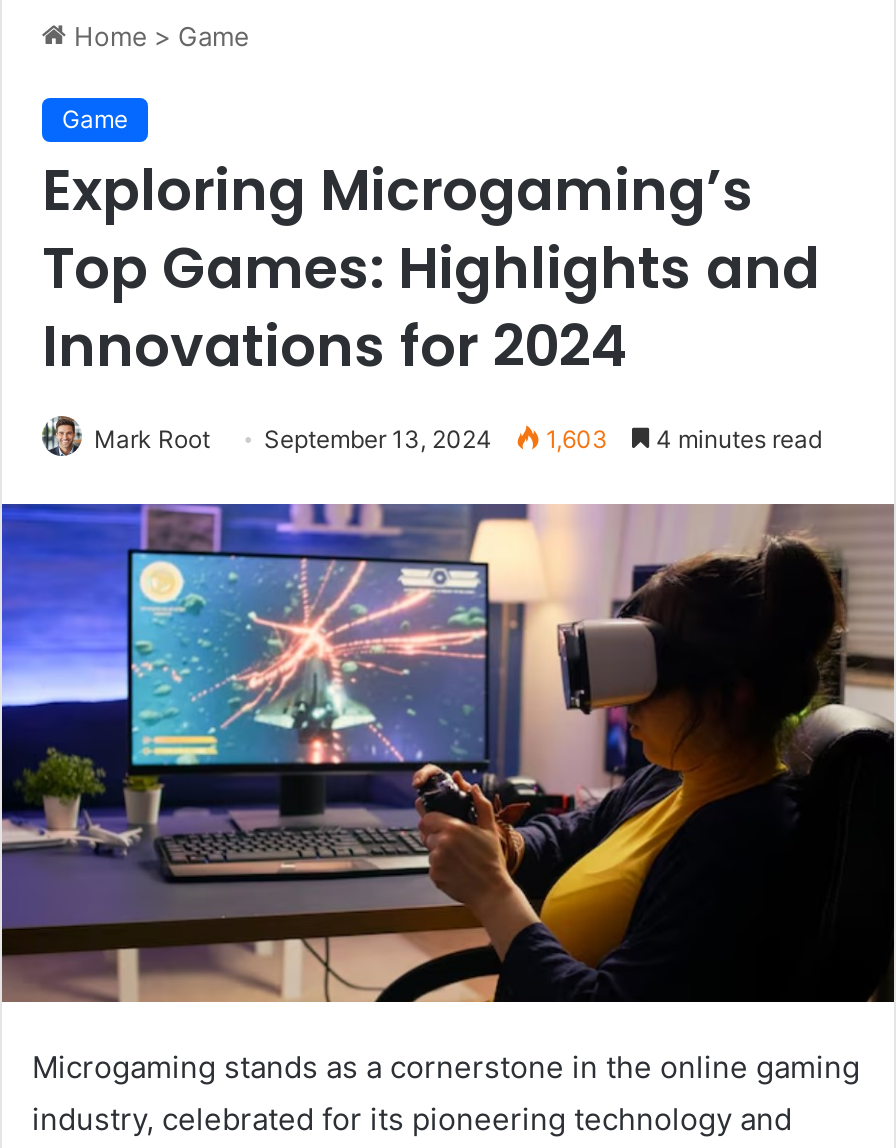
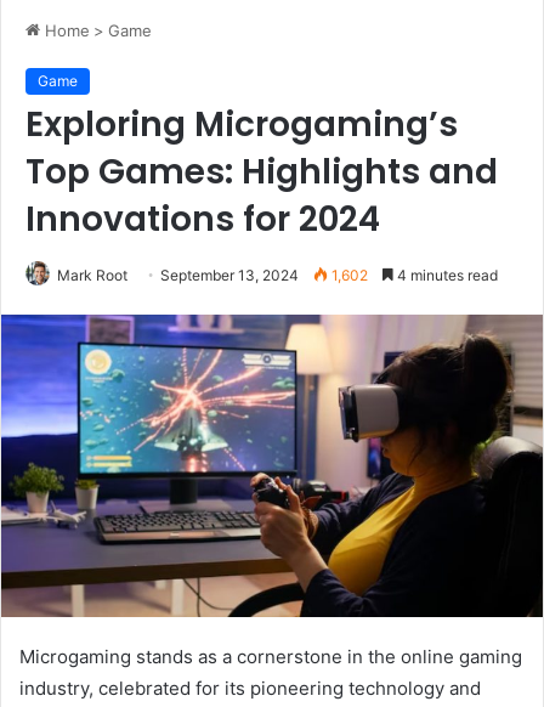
- Mark Root September 13, 2024 1,603 4 minutes read
+ Mark Root September 13, 2024 1,602 4 minutes read
